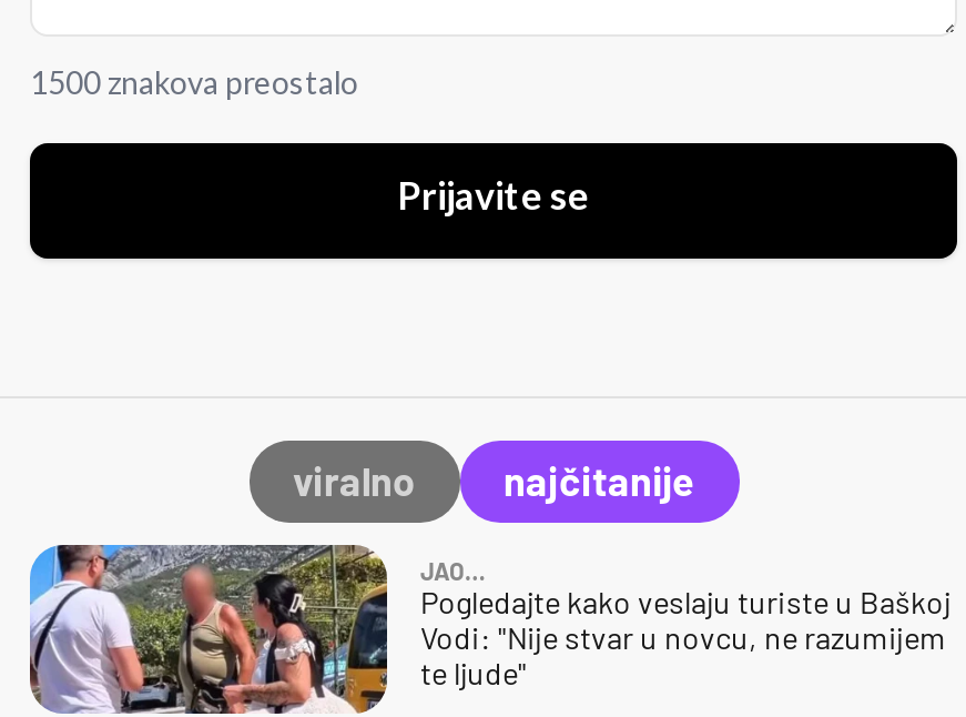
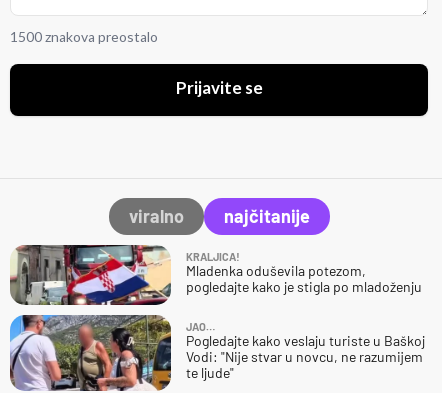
+ [image]
+ KRALJICA!
+ Mladenka oduševila potezom,
+ pogledajte kako je stigla po mladoženju
